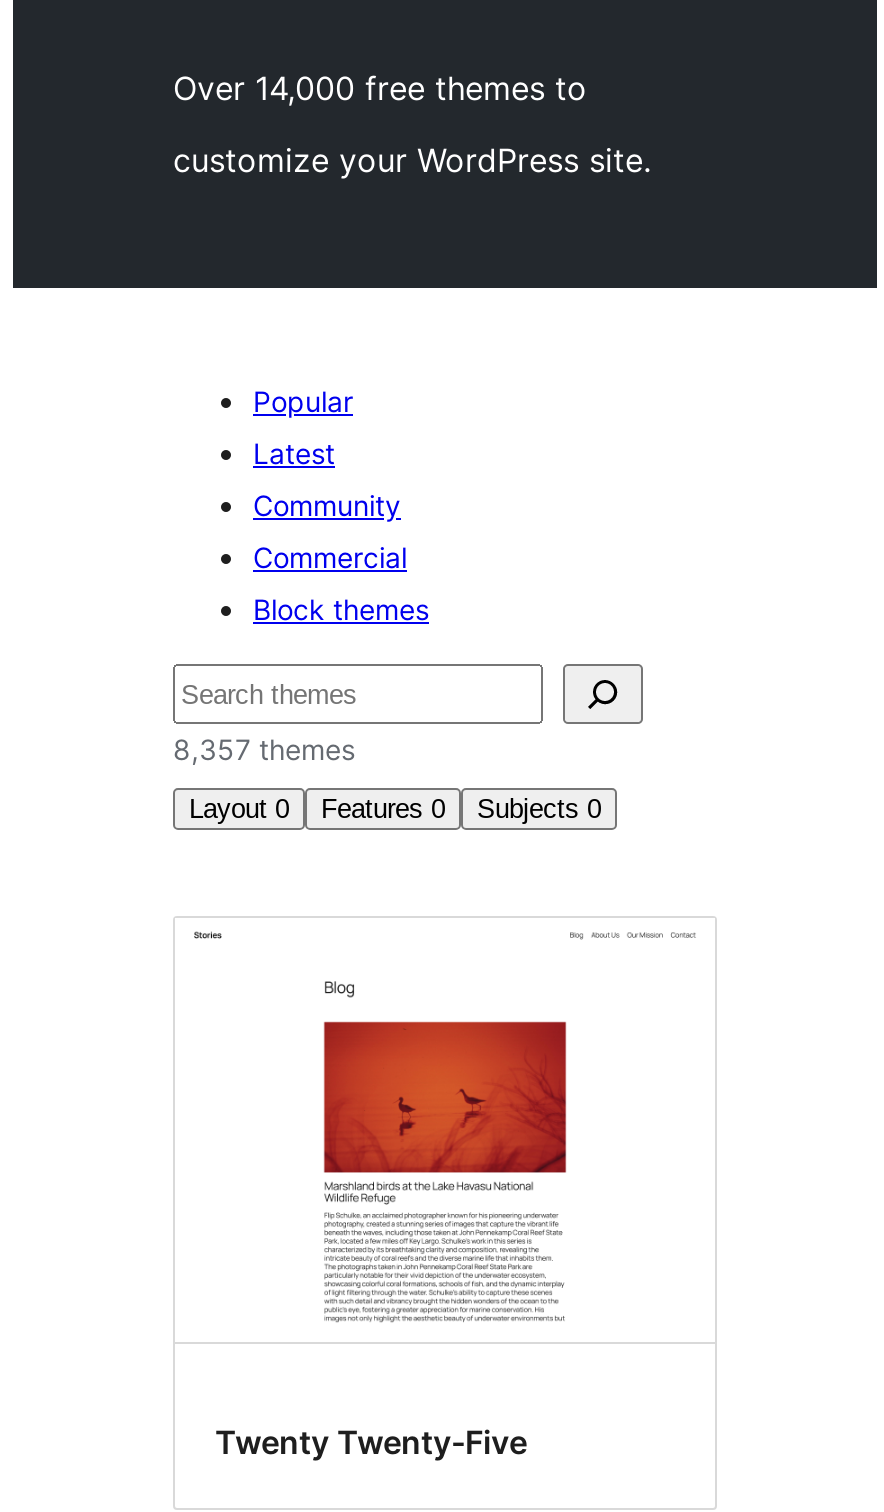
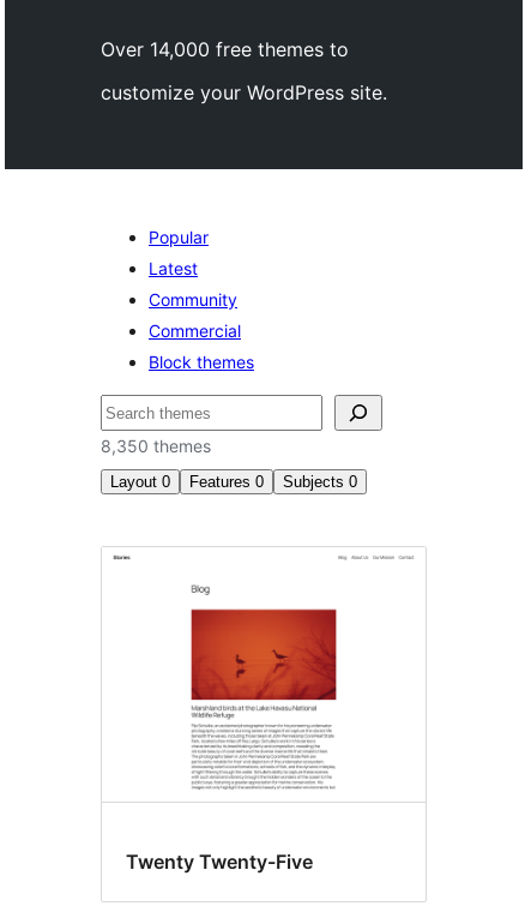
- 8,357 themes
+ 8,350 themes
